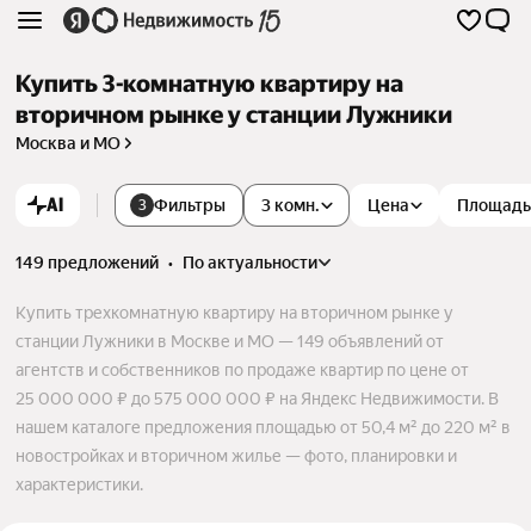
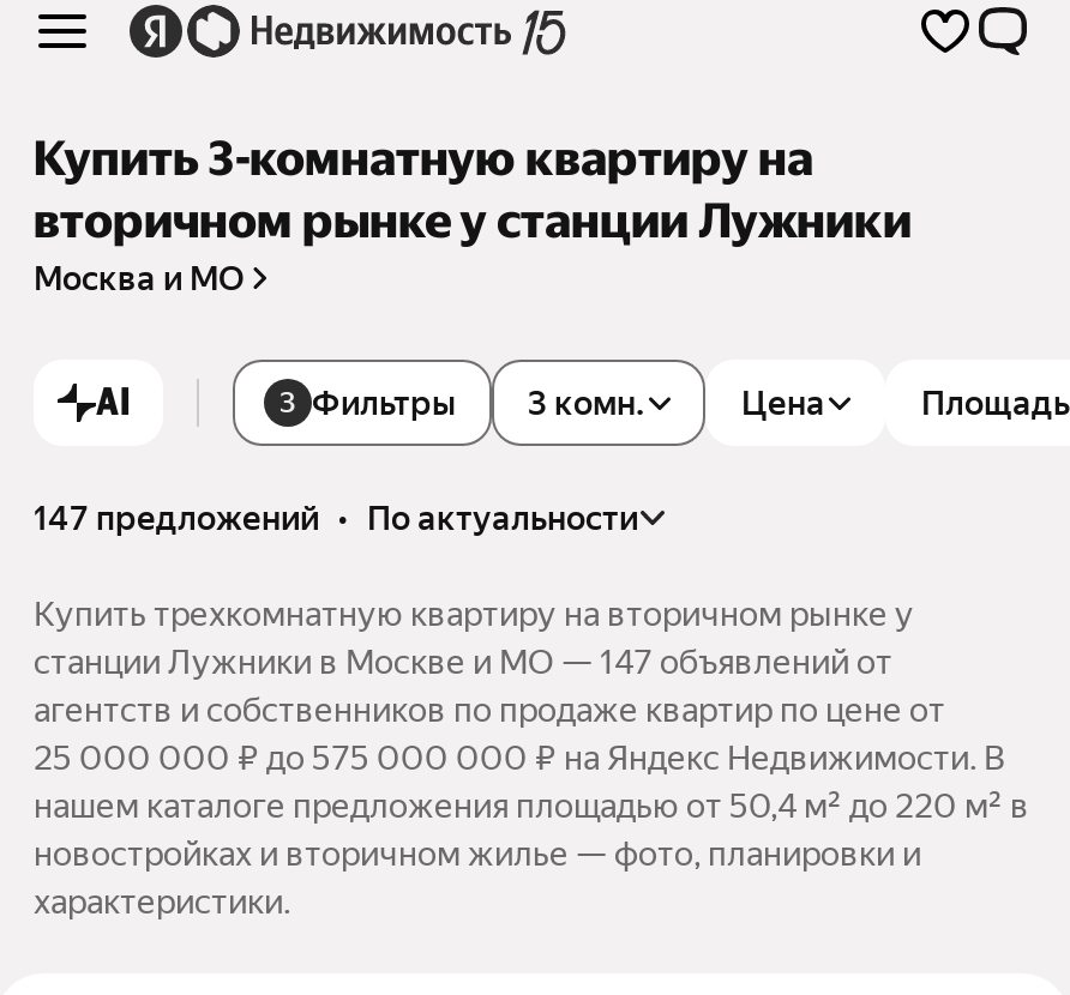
- 149 предложений • по актуальности
+ 147 предложений • по актуальности

- станции Лужники в Москве и МО — 149 объявлений от
+ станции Лужники в Москве и МО — 147 объявлений от
